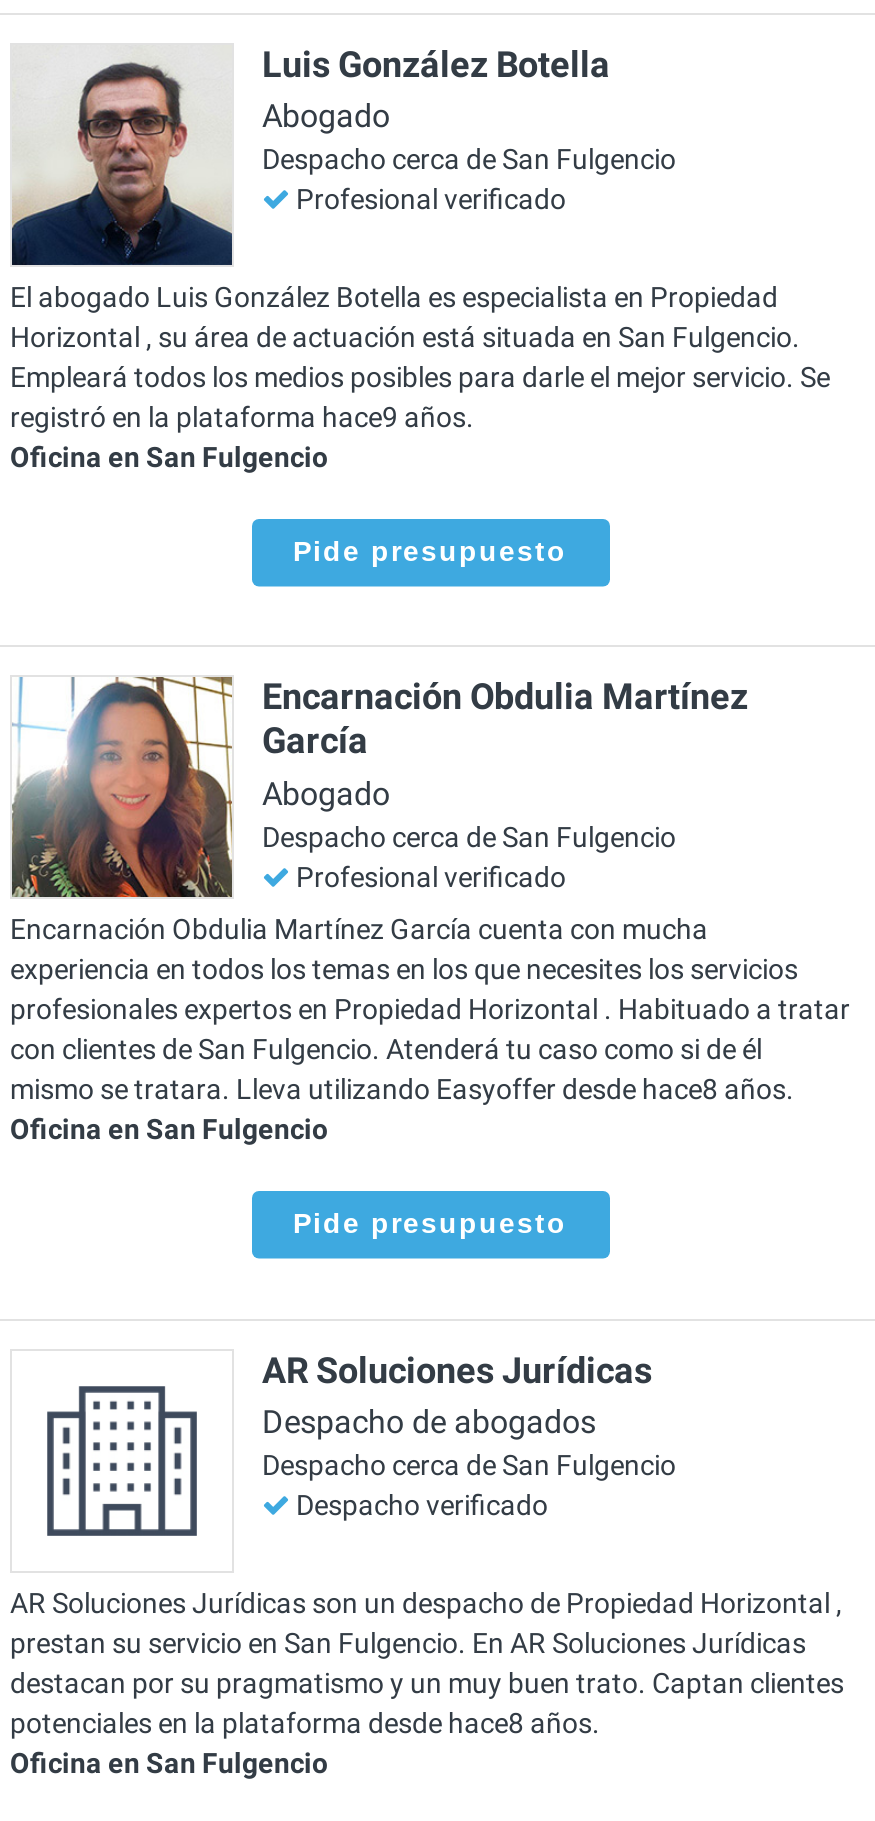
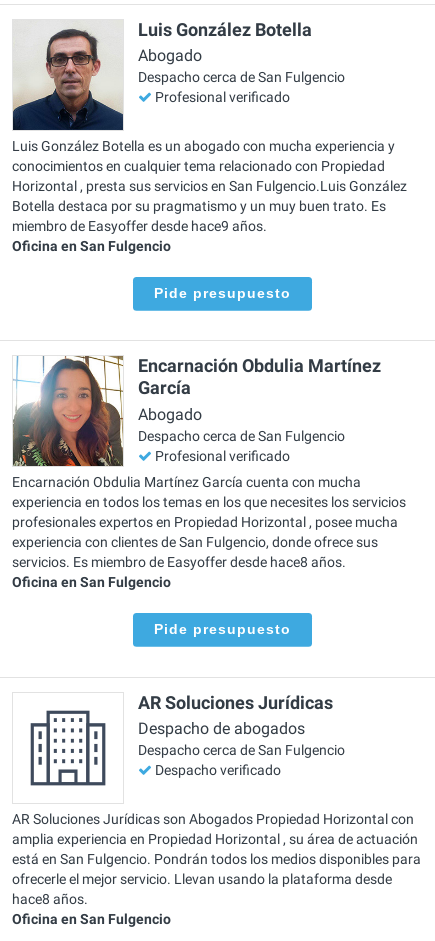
- El abogado Luis González Botella es especialista en Propiedad
- Horizontal , su área de actuación está situada en San Fulgencio.
- Empleará todos los medios posibles para darle el mejor servicio. Se
- registró en la plataforma hace9 años.
+ Luis González Botella es un abogado con mucha experiencia y
+ conocimientos en cualquier tema relacionado con Propiedad
+ Horizontal , presta sus servicios en San Fulgencio.Luis González
+ Botella destaca por su pragmatismo y un muy buen trato. Es
+ miembro de Easyoffer desde hace9 años.

- profesionales expertos en Propiedad Horizontal . Habituado a tratar
- con clientes de San Fulgencio. Atenderá tu caso como si de él
- mismo se tratara. Lleva utilizando Easyoffer desde hace8 años.
+ profesionales expertos en Propiedad Horizontal , posee mucha
+ experiencia con clientes de San Fulgencio, donde ofrece sus
+ servicios. Es miembro de Easyoffer desde hace8 años.

- AR Soluciones Jurídicas son un despacho de Propiedad Horizontal ,
- prestan su servicio en San Fulgencio. En AR Soluciones Jurídicas
- destacan por su pragmatismo y un muy buen trato. Captan clientes
- potenciales en la plataforma desde hace8 años.
+ AR Soluciones Jurídicas son Abogados Propiedad Horizontal con
+ amplia experiencia en Propiedad Horizontal , su área de actuación
+ está en San Fulgencio. Pondrán todos los medios disponibles para
+ ofrecerle el mejor servicio. Llevan usando la plataforma desde
+ hace8 años.
